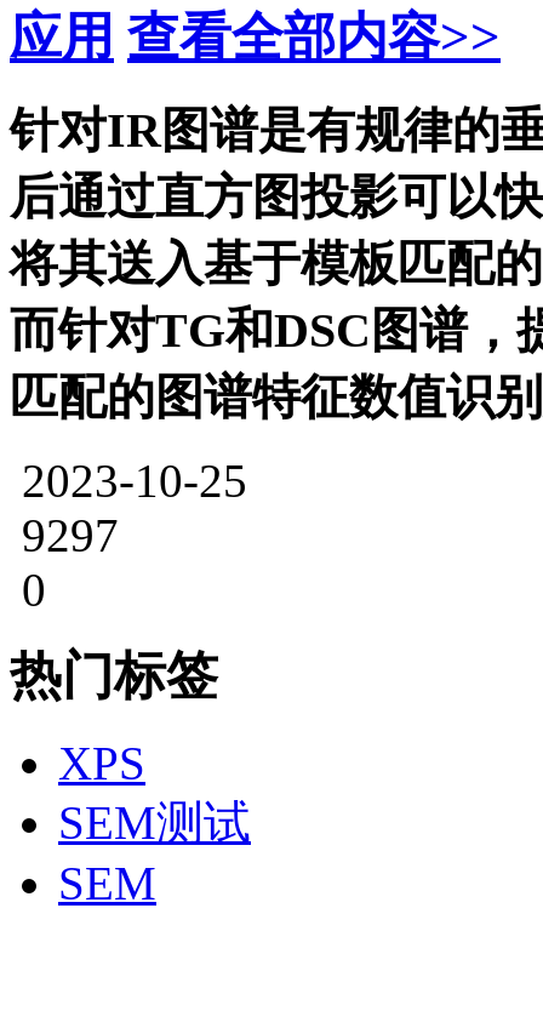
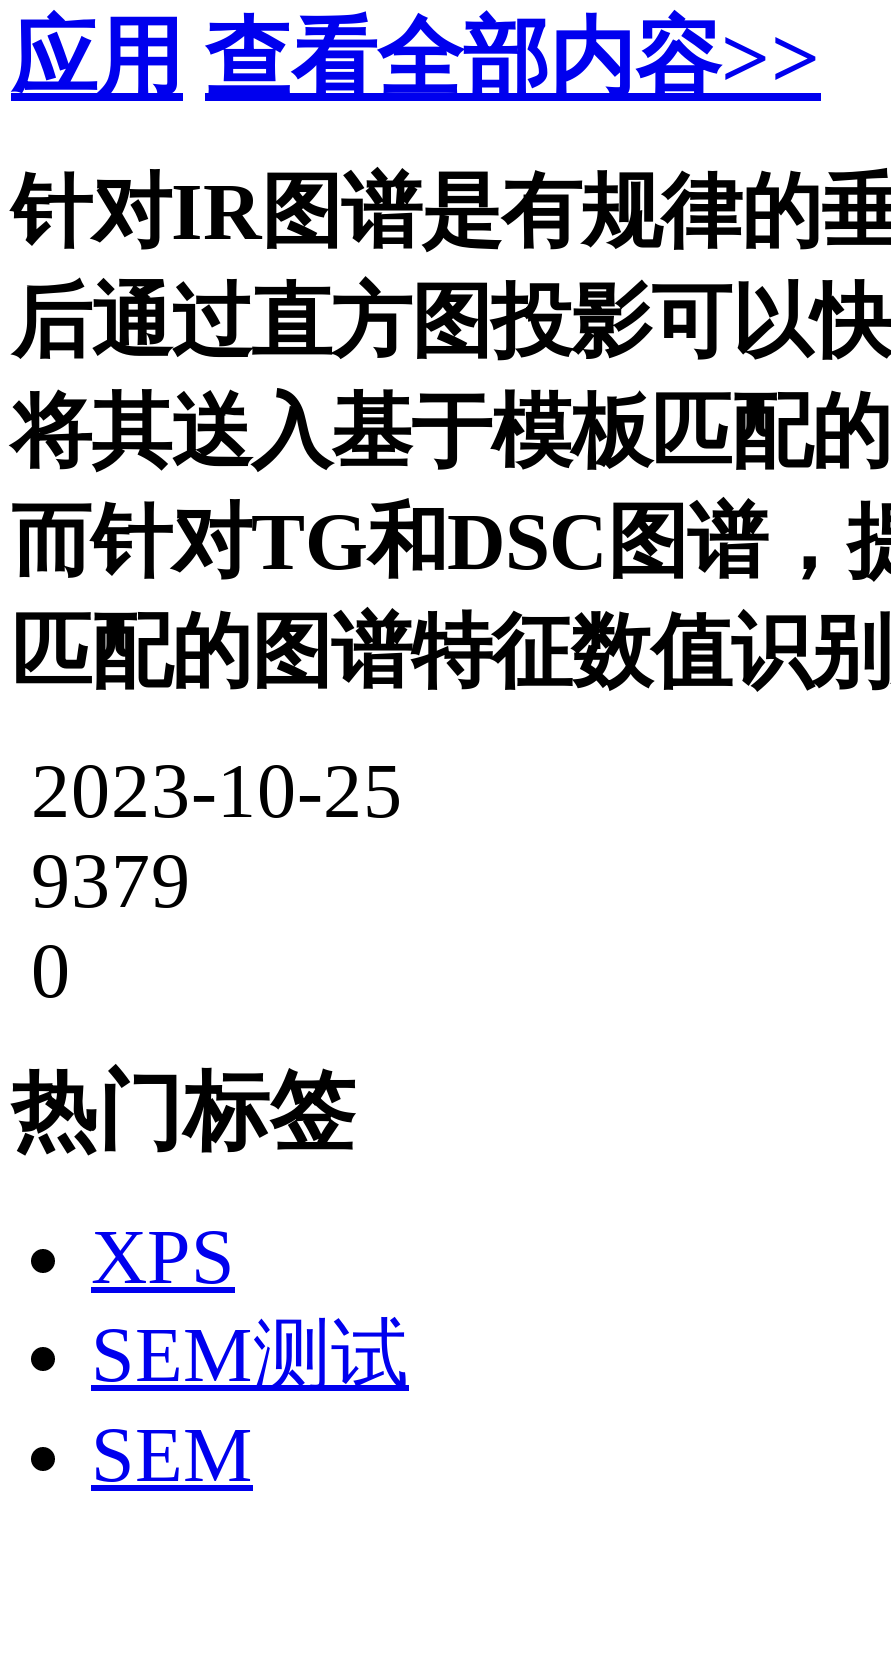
- 9297
+ 9379
